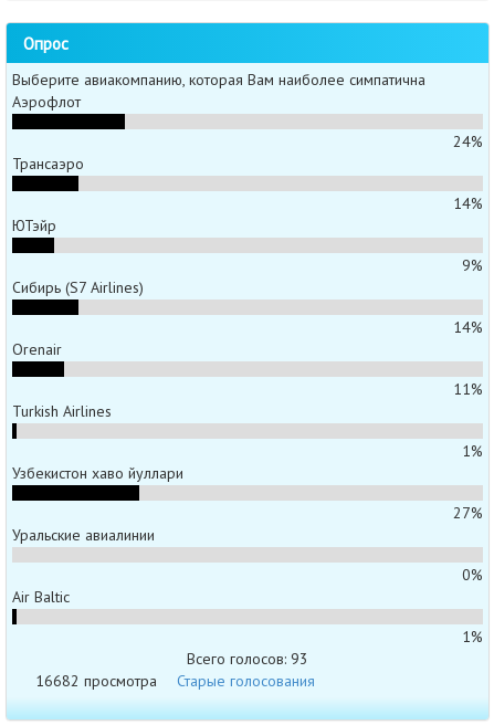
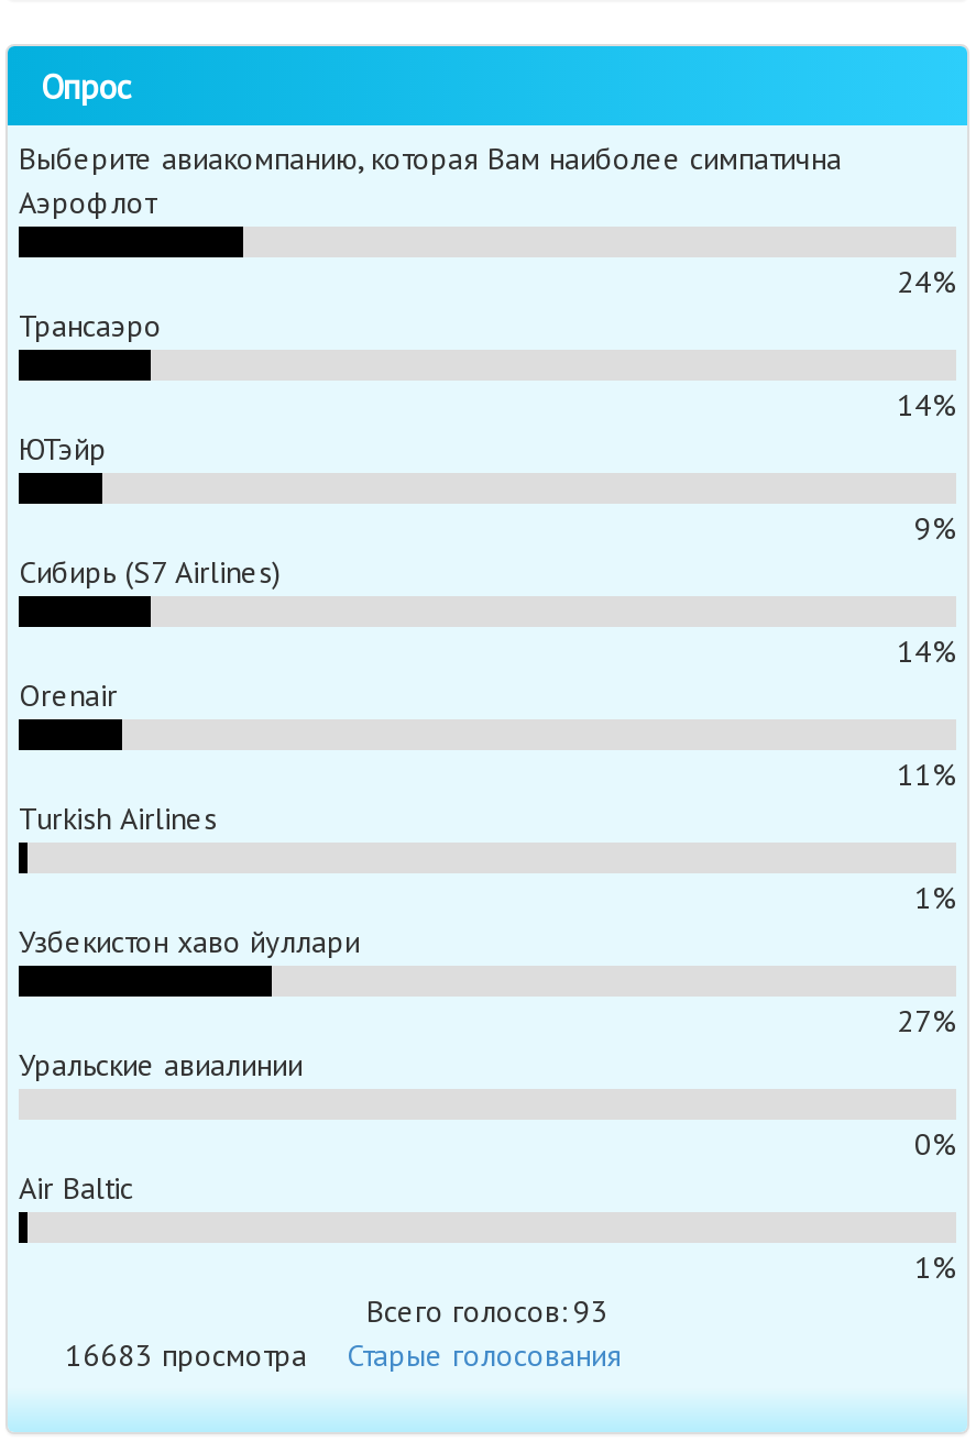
- 16682 просмотра Старые голосования
+ 16683 просмотра Старые голосования
